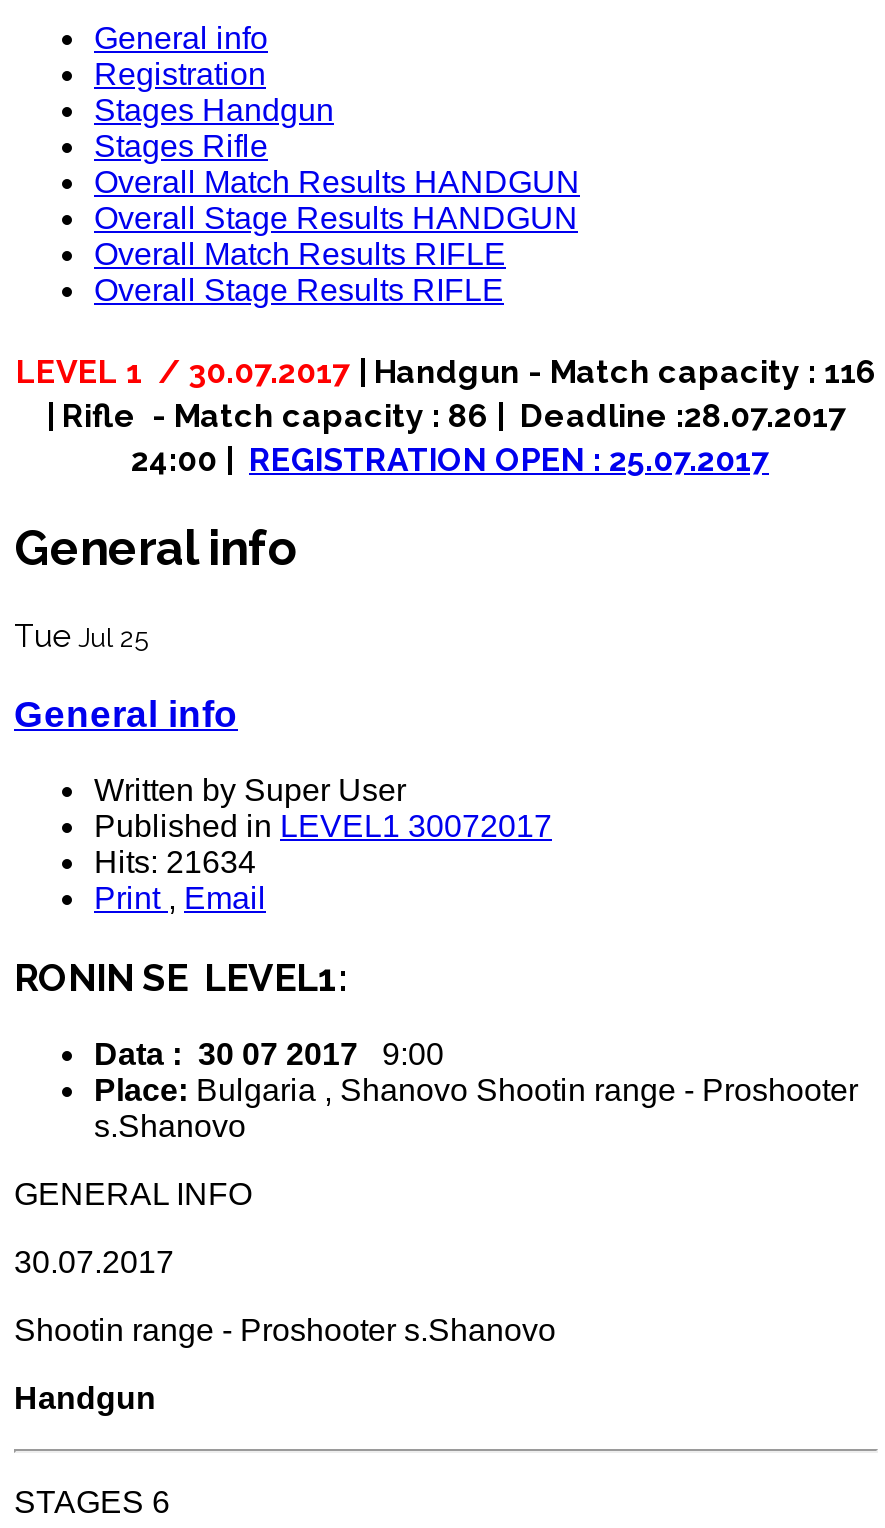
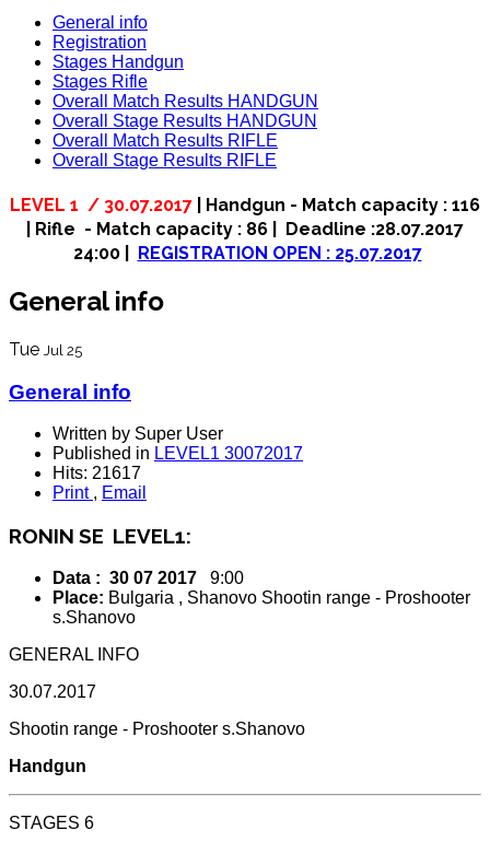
- Hits: 21634
+ Hits: 21617
